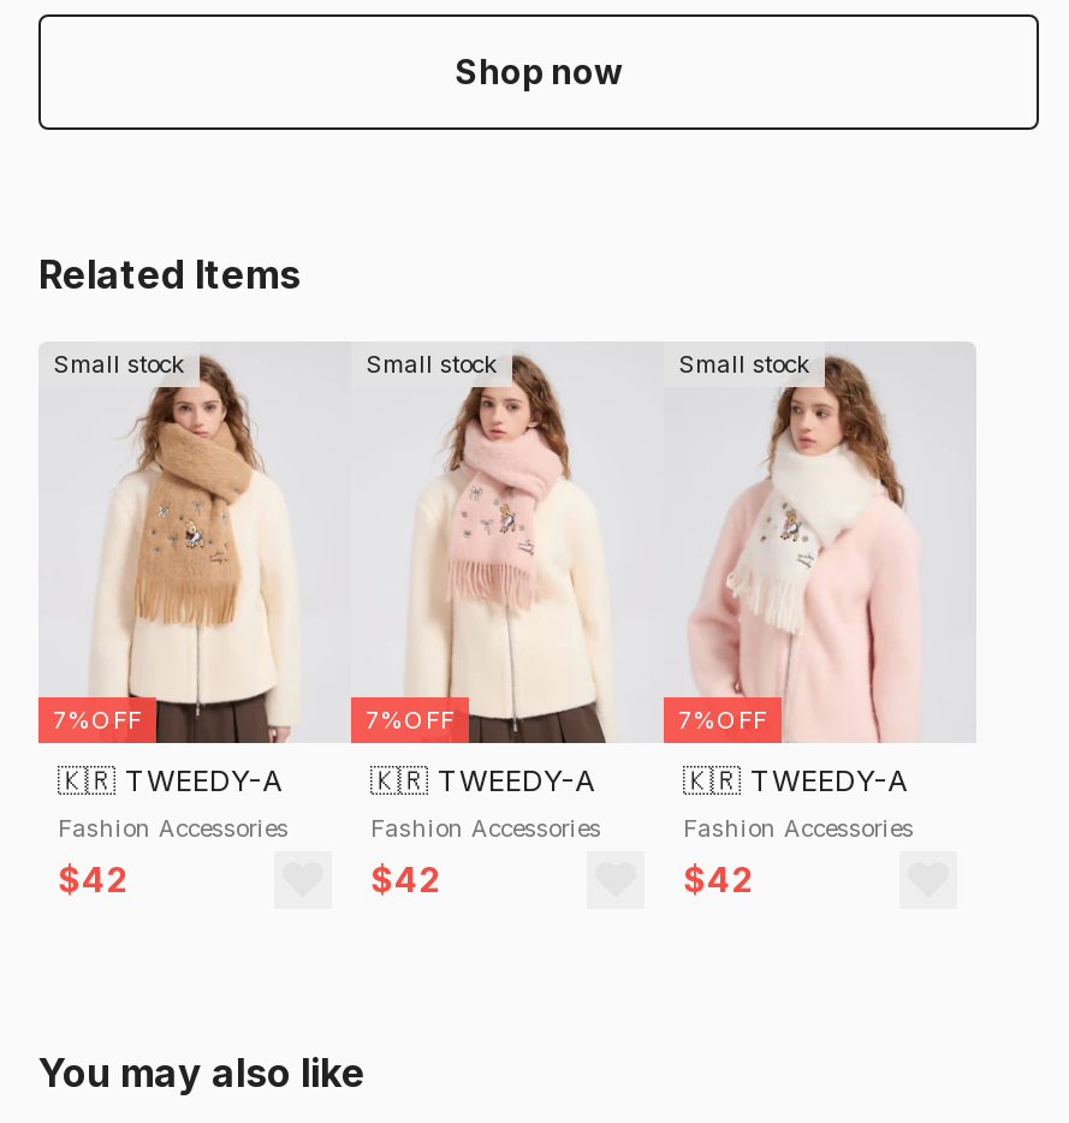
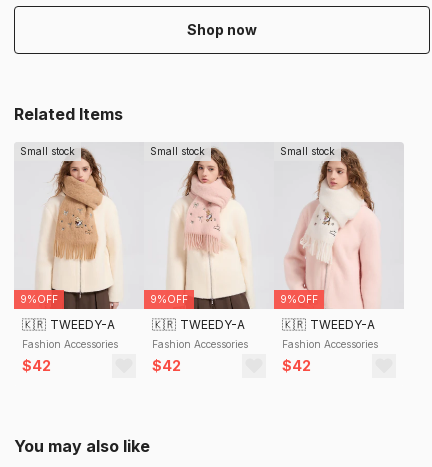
- 7%OFF
+ 9%OFF

- 7%OFF
+ 9%OFF

- 7%OFF
+ 9%OFF
